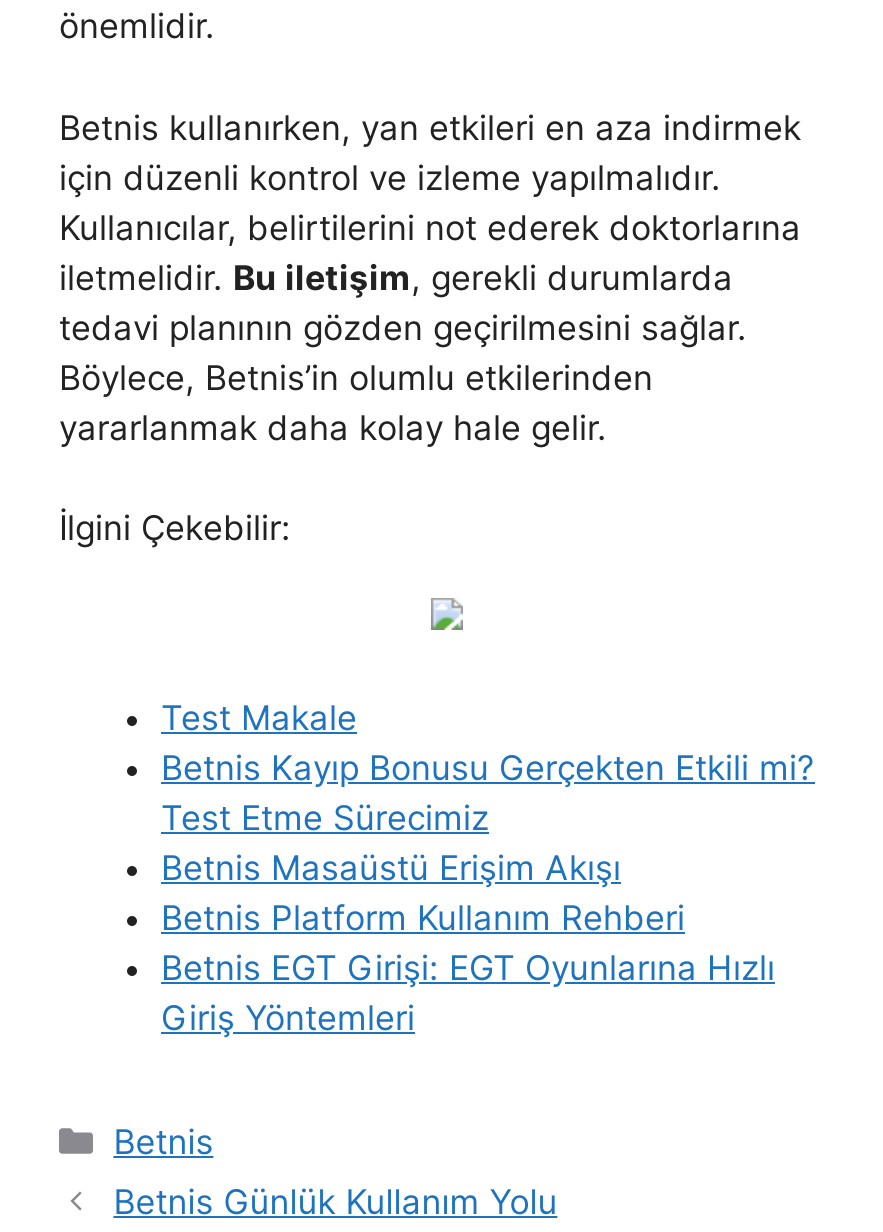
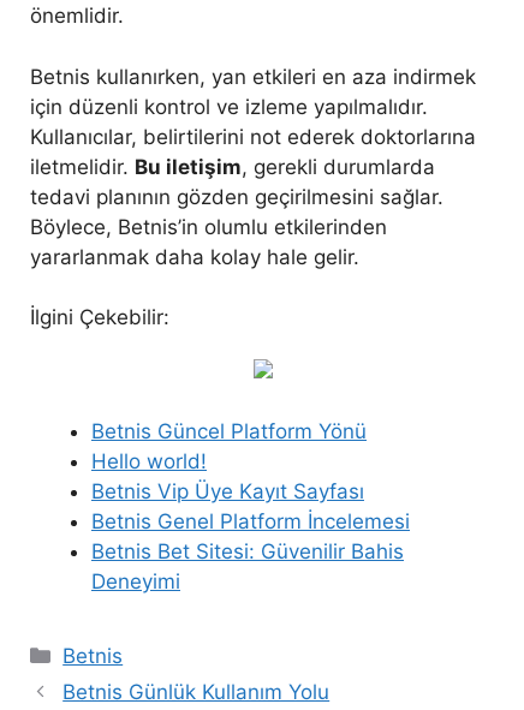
- Test Makale
- Betnis Kayıp Bonusu Gerçekten Etkili mi?
- Test Etme Sürecimiz
- Betnis Masaüstü Erişim Akışı
- Betnis Platform Kullanım Rehberi
- Betnis EGT Girişi: EGT Oyunlarına Hızlı
- Giriş Yöntemleri
+ Betnis Güncel Platform Yönü
+ Hello world!
+ Betnis Vip Üye Kayıt Sayfası
+ Betnis Genel Platform İncelemesi
+ Betnis Bet Sitesi: Güvenilir Bahis
+ Deneyimi
